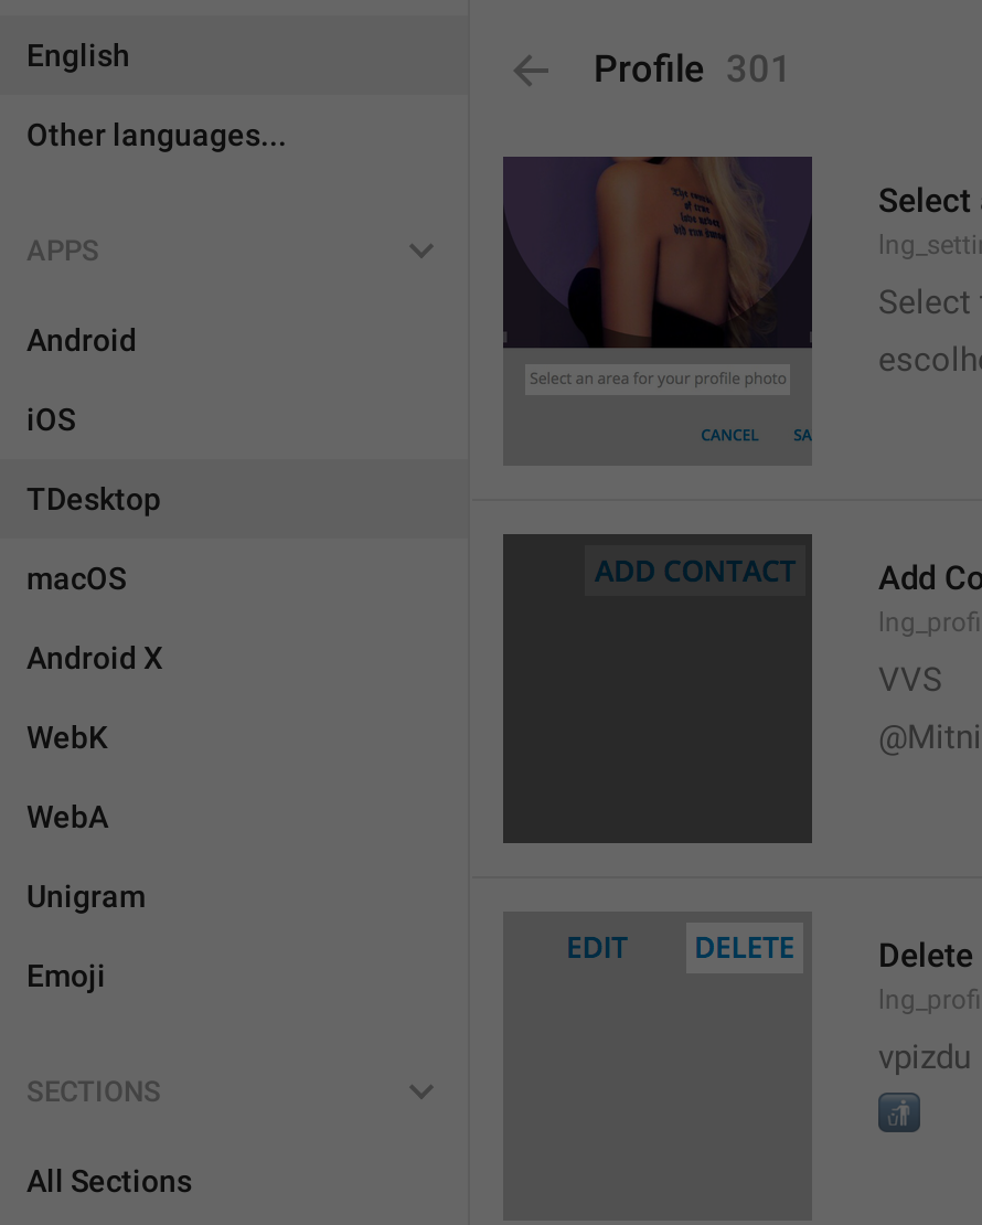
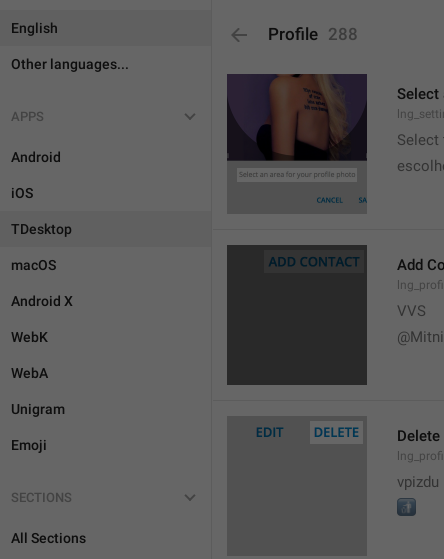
- Profile 301
+ Profile 288
